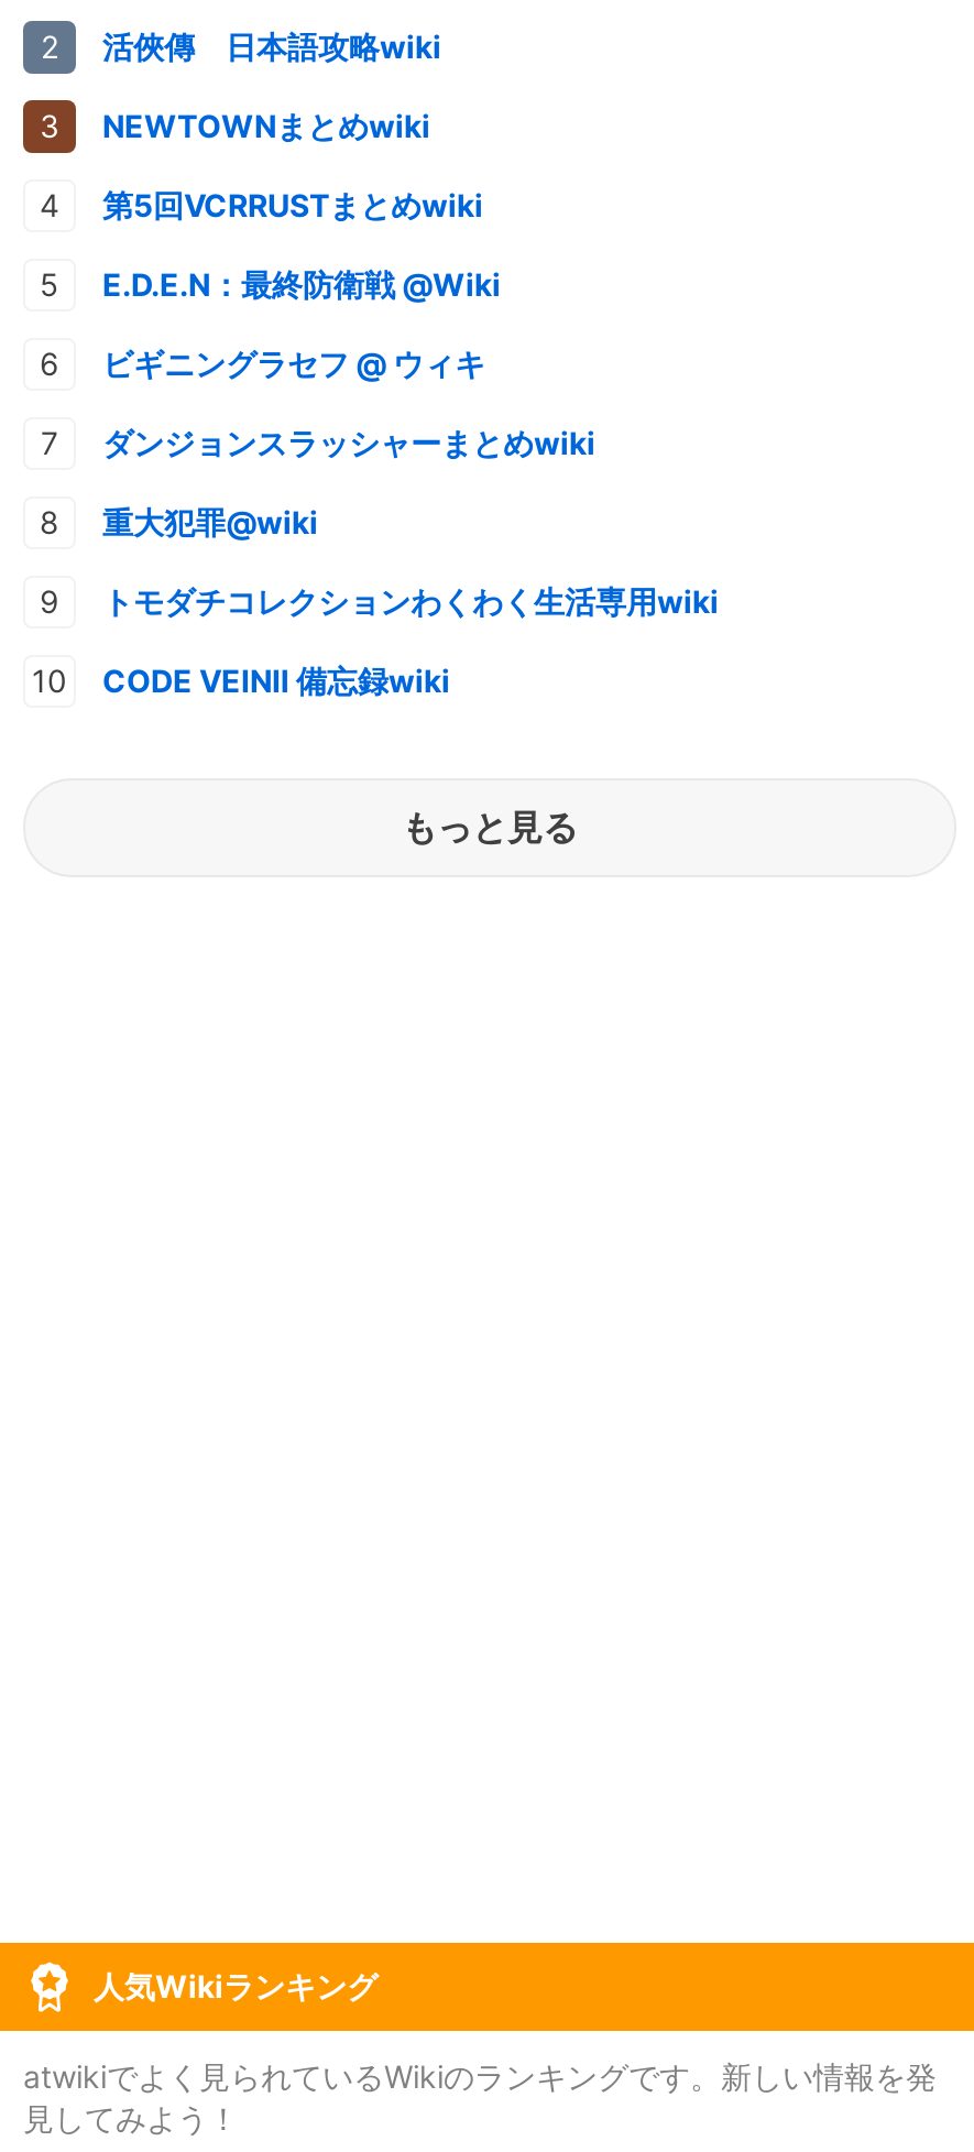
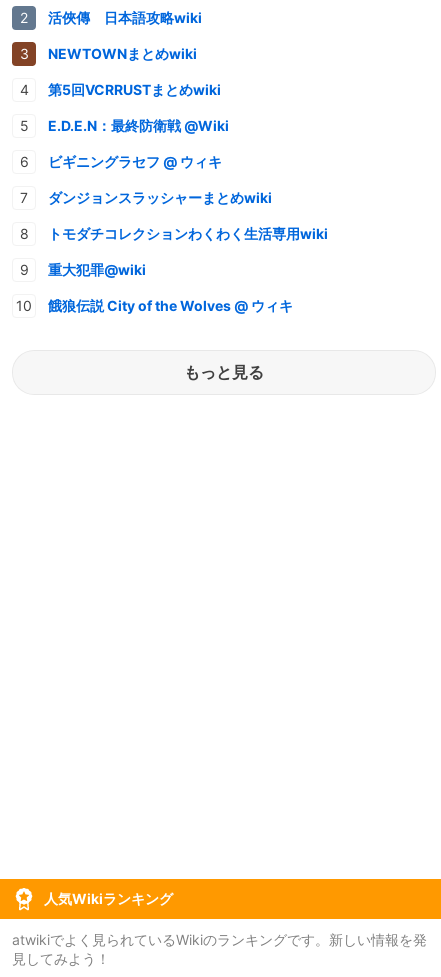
moved down: 重大犯罪@wiki

moved up: トモダチコレクションわくわく生活専用wiki

- CODE VEINⅡ 備忘録wiki
+ 餓狼伝説 City of the Wolves @ ウィキ
